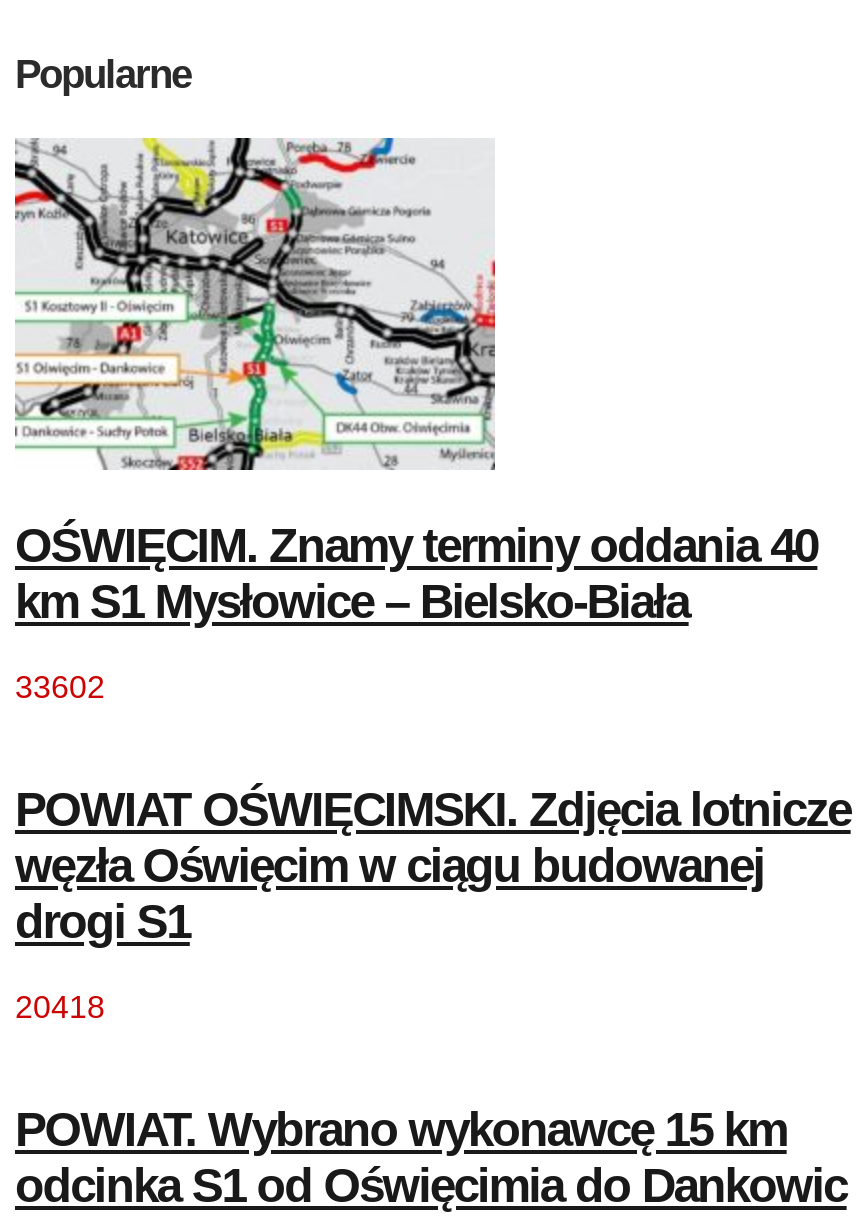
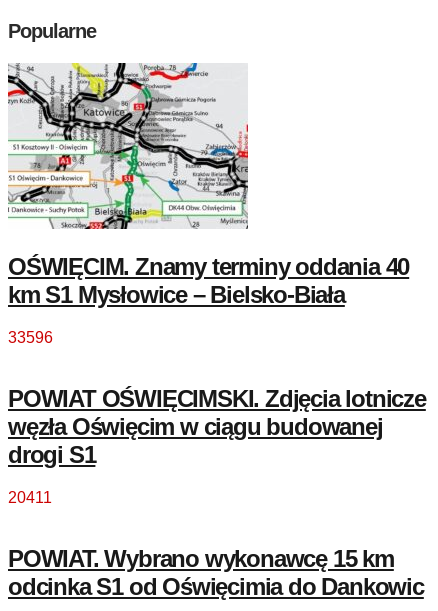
- 33602
+ 33596

- 20418
+ 20411
